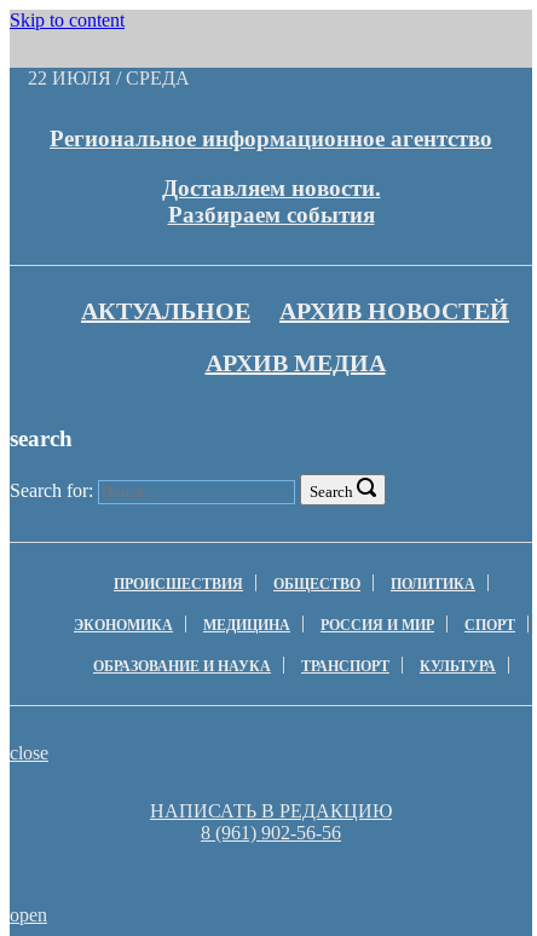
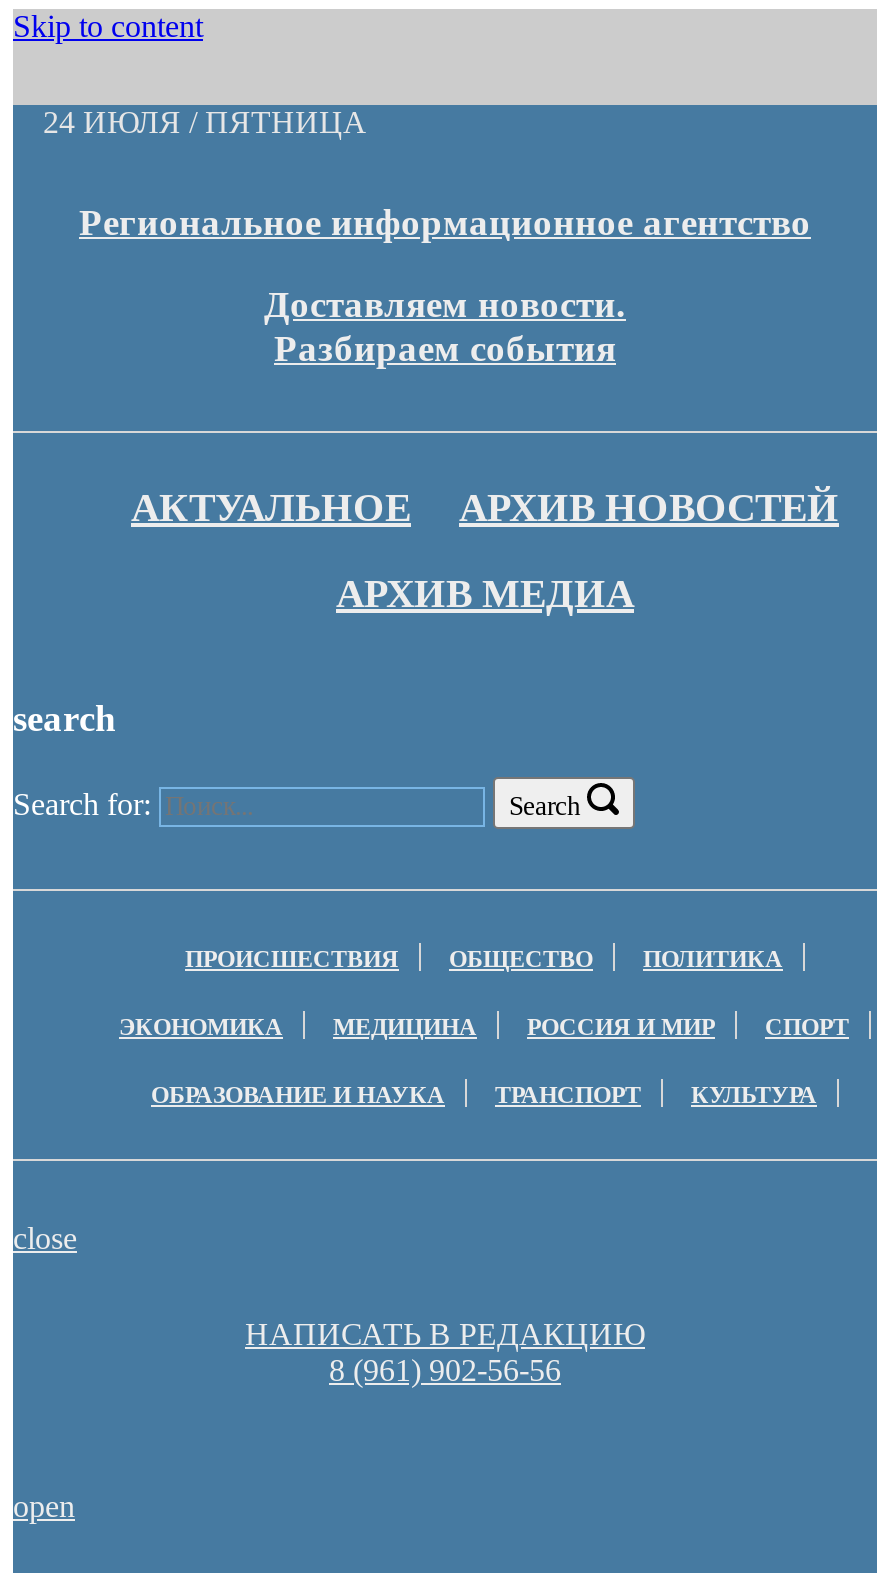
- 22 ИЮЛЯ / СРЕДА
+ 24 ИЮЛЯ / ПЯТНИЦА
